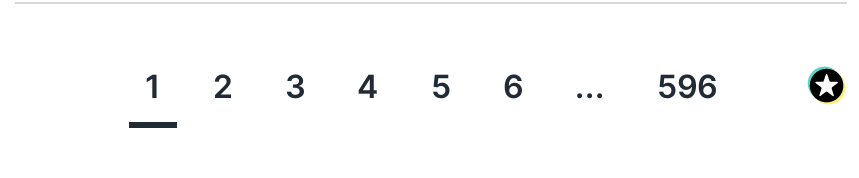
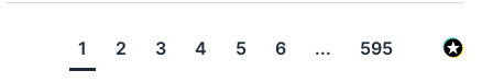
- 596
+ 595
